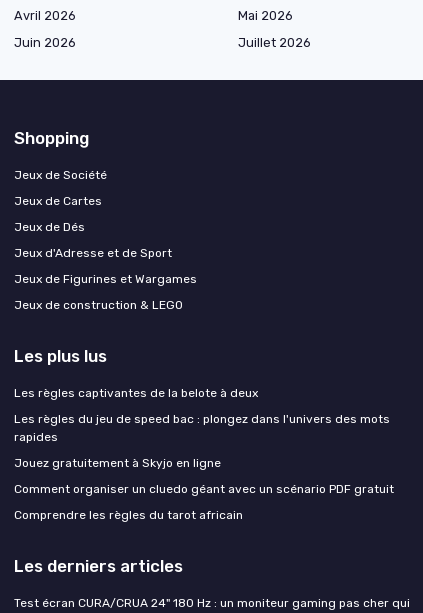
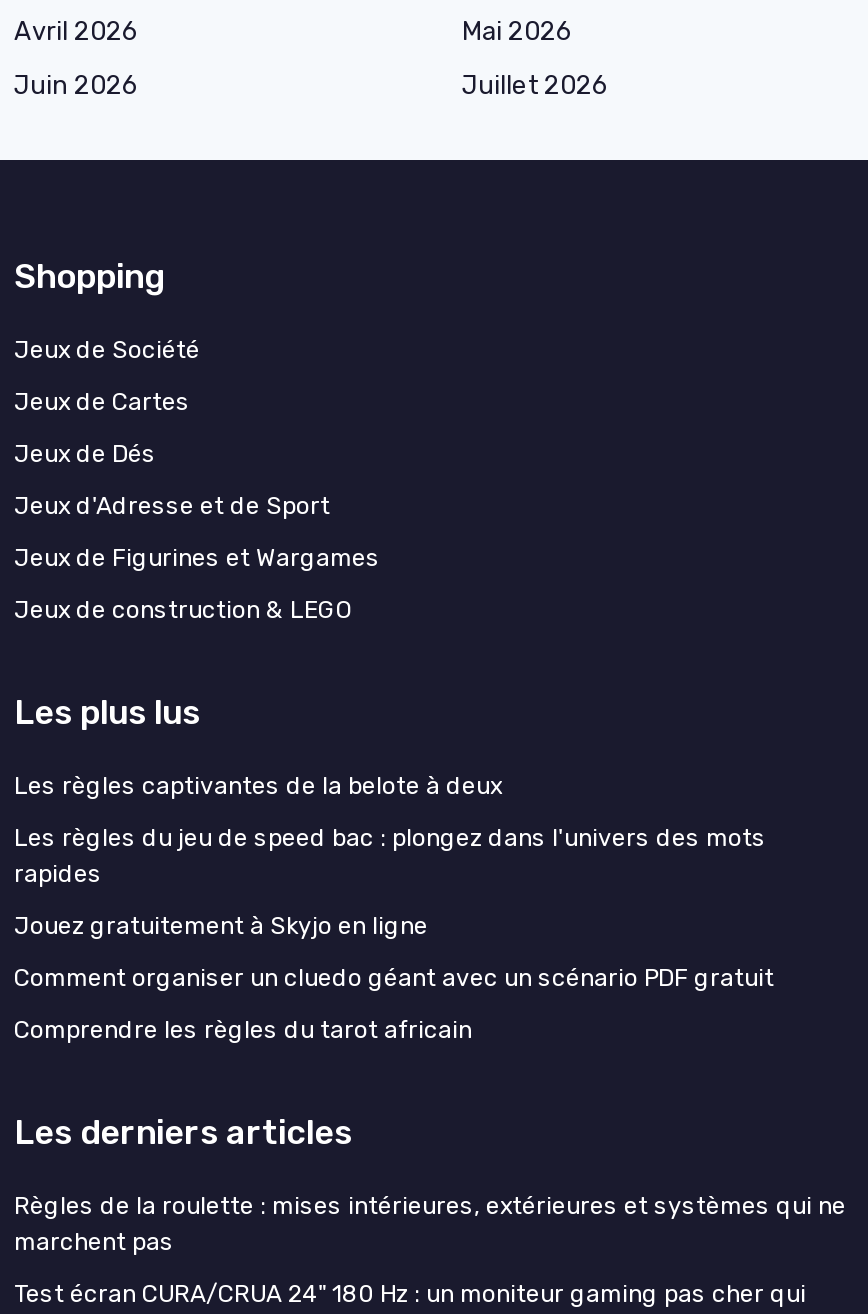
+ Règles de la roulette : mises intérieures, extérieures et systèmes qui ne
+ marchent pas
